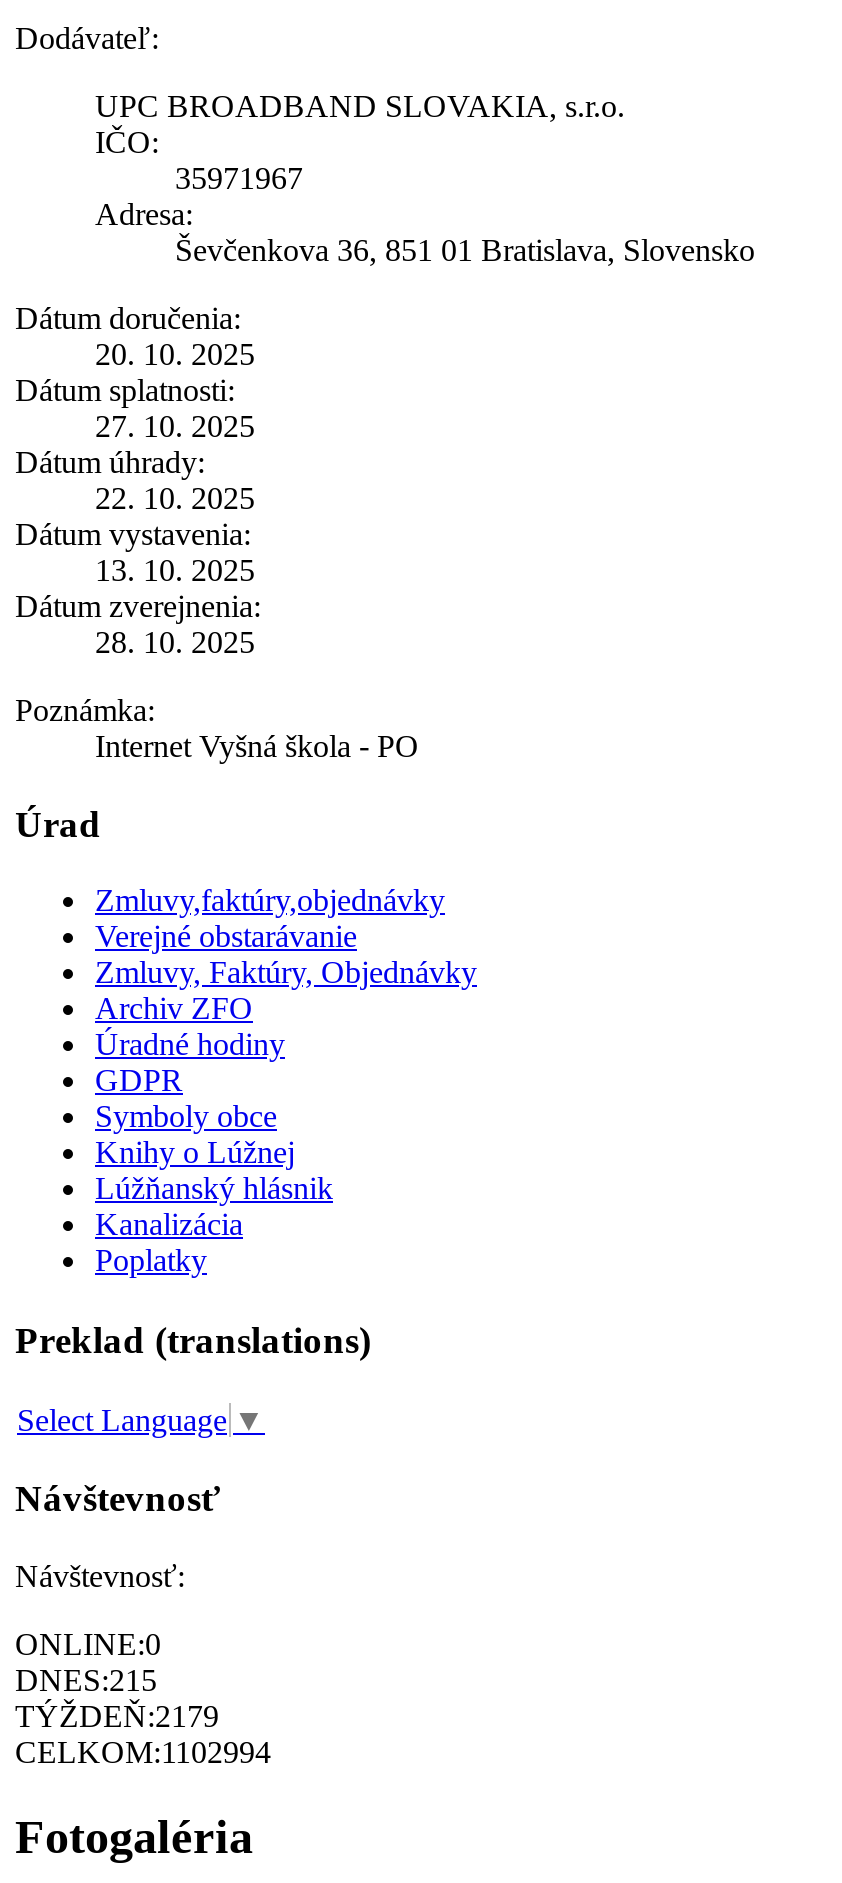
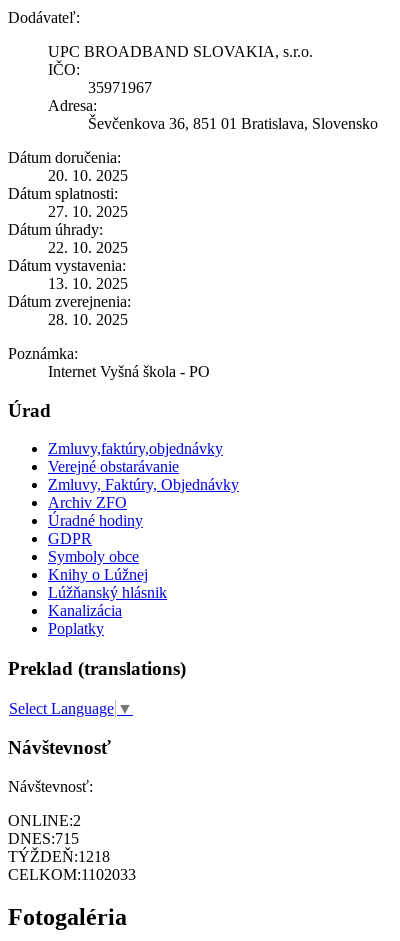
- ONLINE:0
+ ONLINE:2

- DNES:215
+ DNES:715

- TÝŽDEŇ:2179
+ TÝŽDEŇ:1218

- CELKOM:1102994
+ CELKOM:1102033
